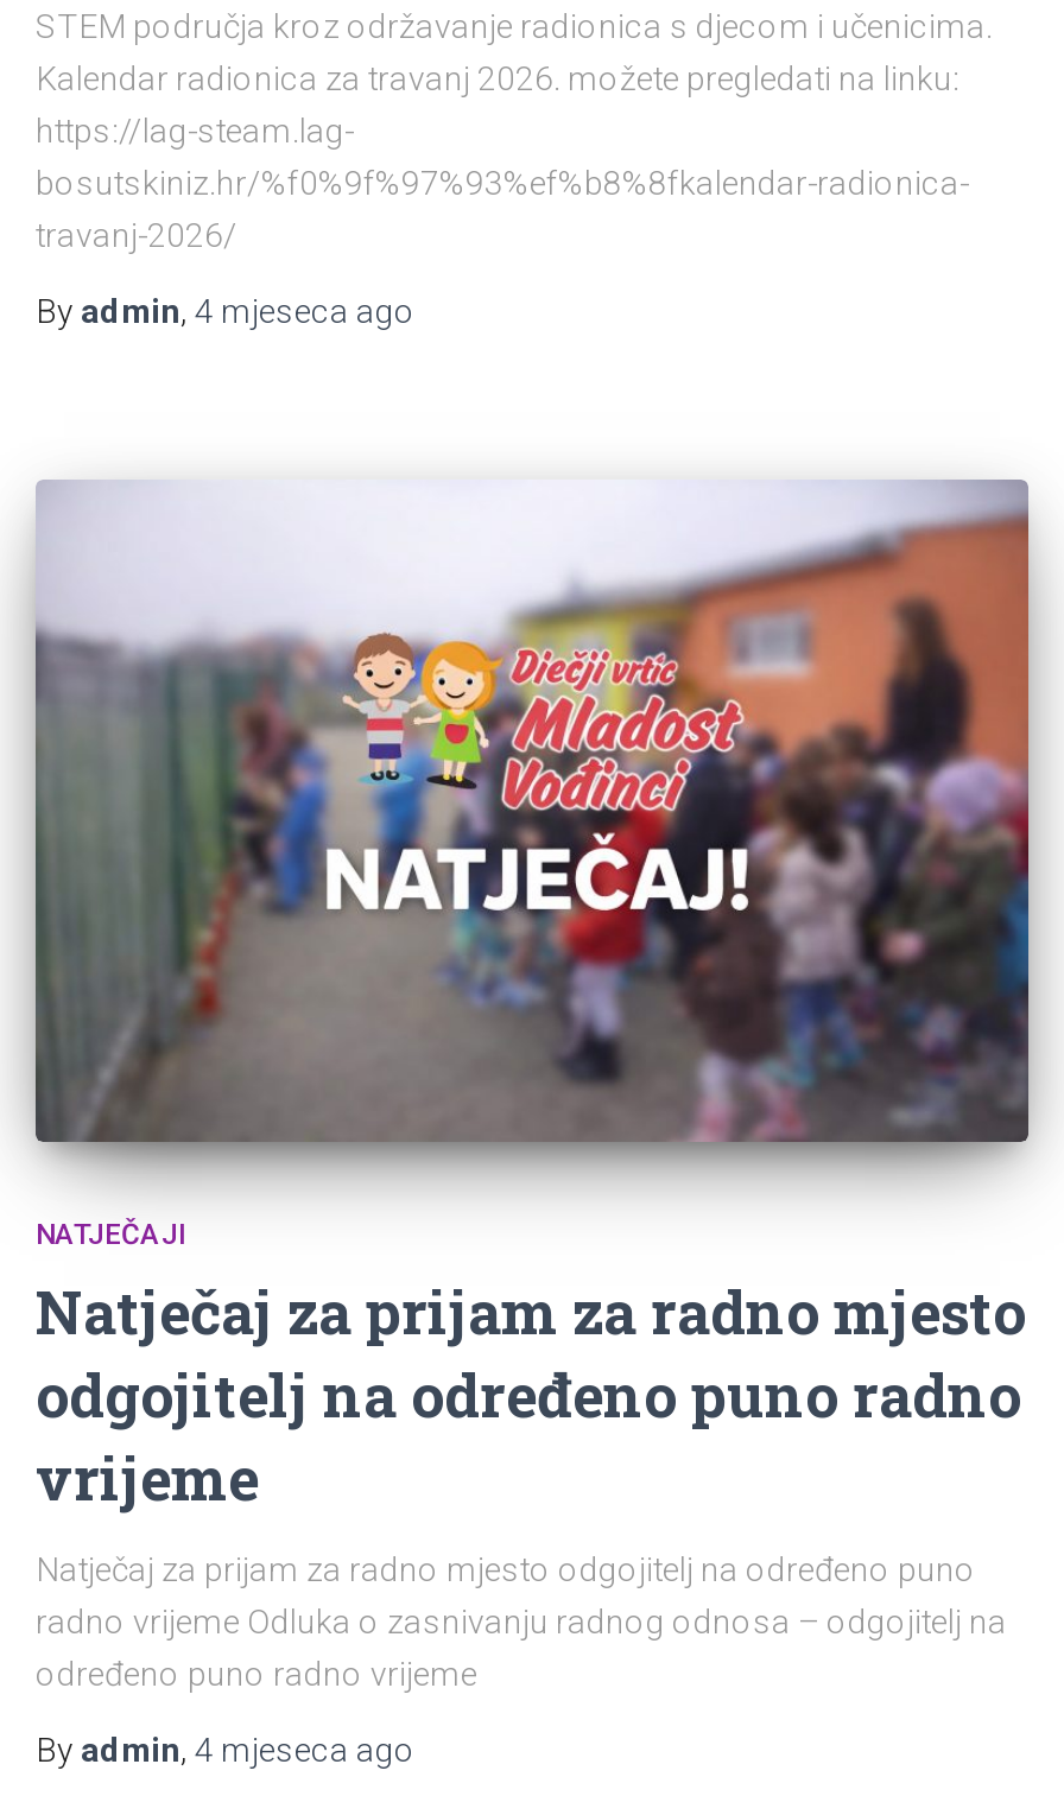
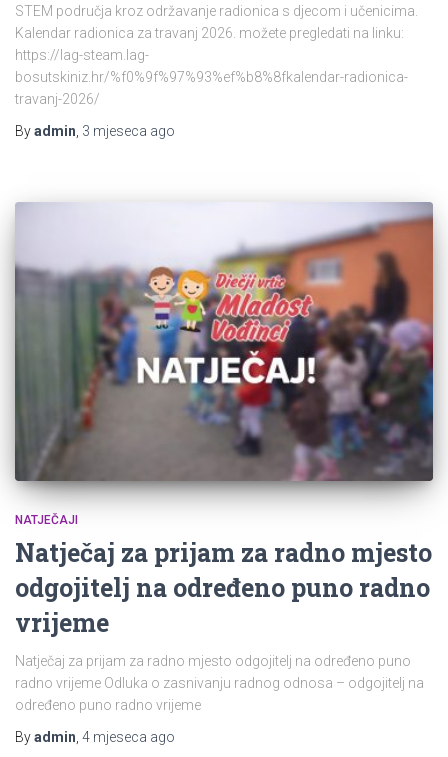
- By admin, 4 mjeseca ago
+ By admin, 3 mjeseca ago
